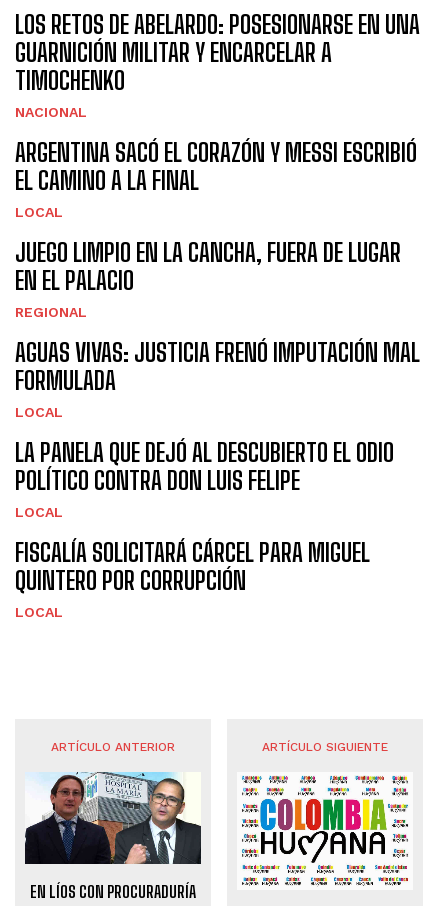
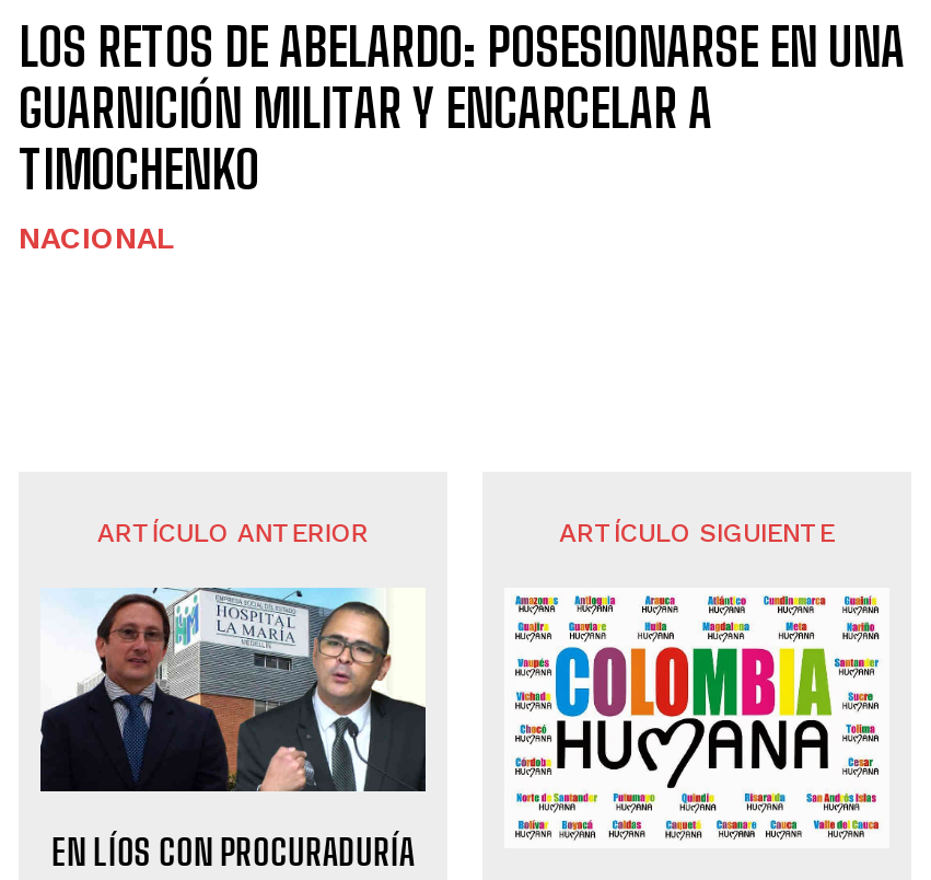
- ARGENTINA SACÓ EL CORAZÓN Y MESSI ESCRIBIÓ
- EL CAMINO A LA FINAL
- LOCAL
- JUEGO LIMPIO EN LA CANCHA, FUERA DE LUGAR
- EN EL PALACIO
- REGIONAL
- AGUAS VIVAS: JUSTICIA FRENÓ IMPUTACIÓN MAL
- FORMULADA
- LOCAL
- LA PANELA QUE DEJÓ AL DESCUBIERTO EL ODIO
- POLÍTICO CONTRA DON LUIS FELIPE
- LOCAL
- FISCALÍA SOLICITARÁ CÁRCEL PARA MIGUEL
- QUINTERO POR CORRUPCIÓN
- LOCAL
